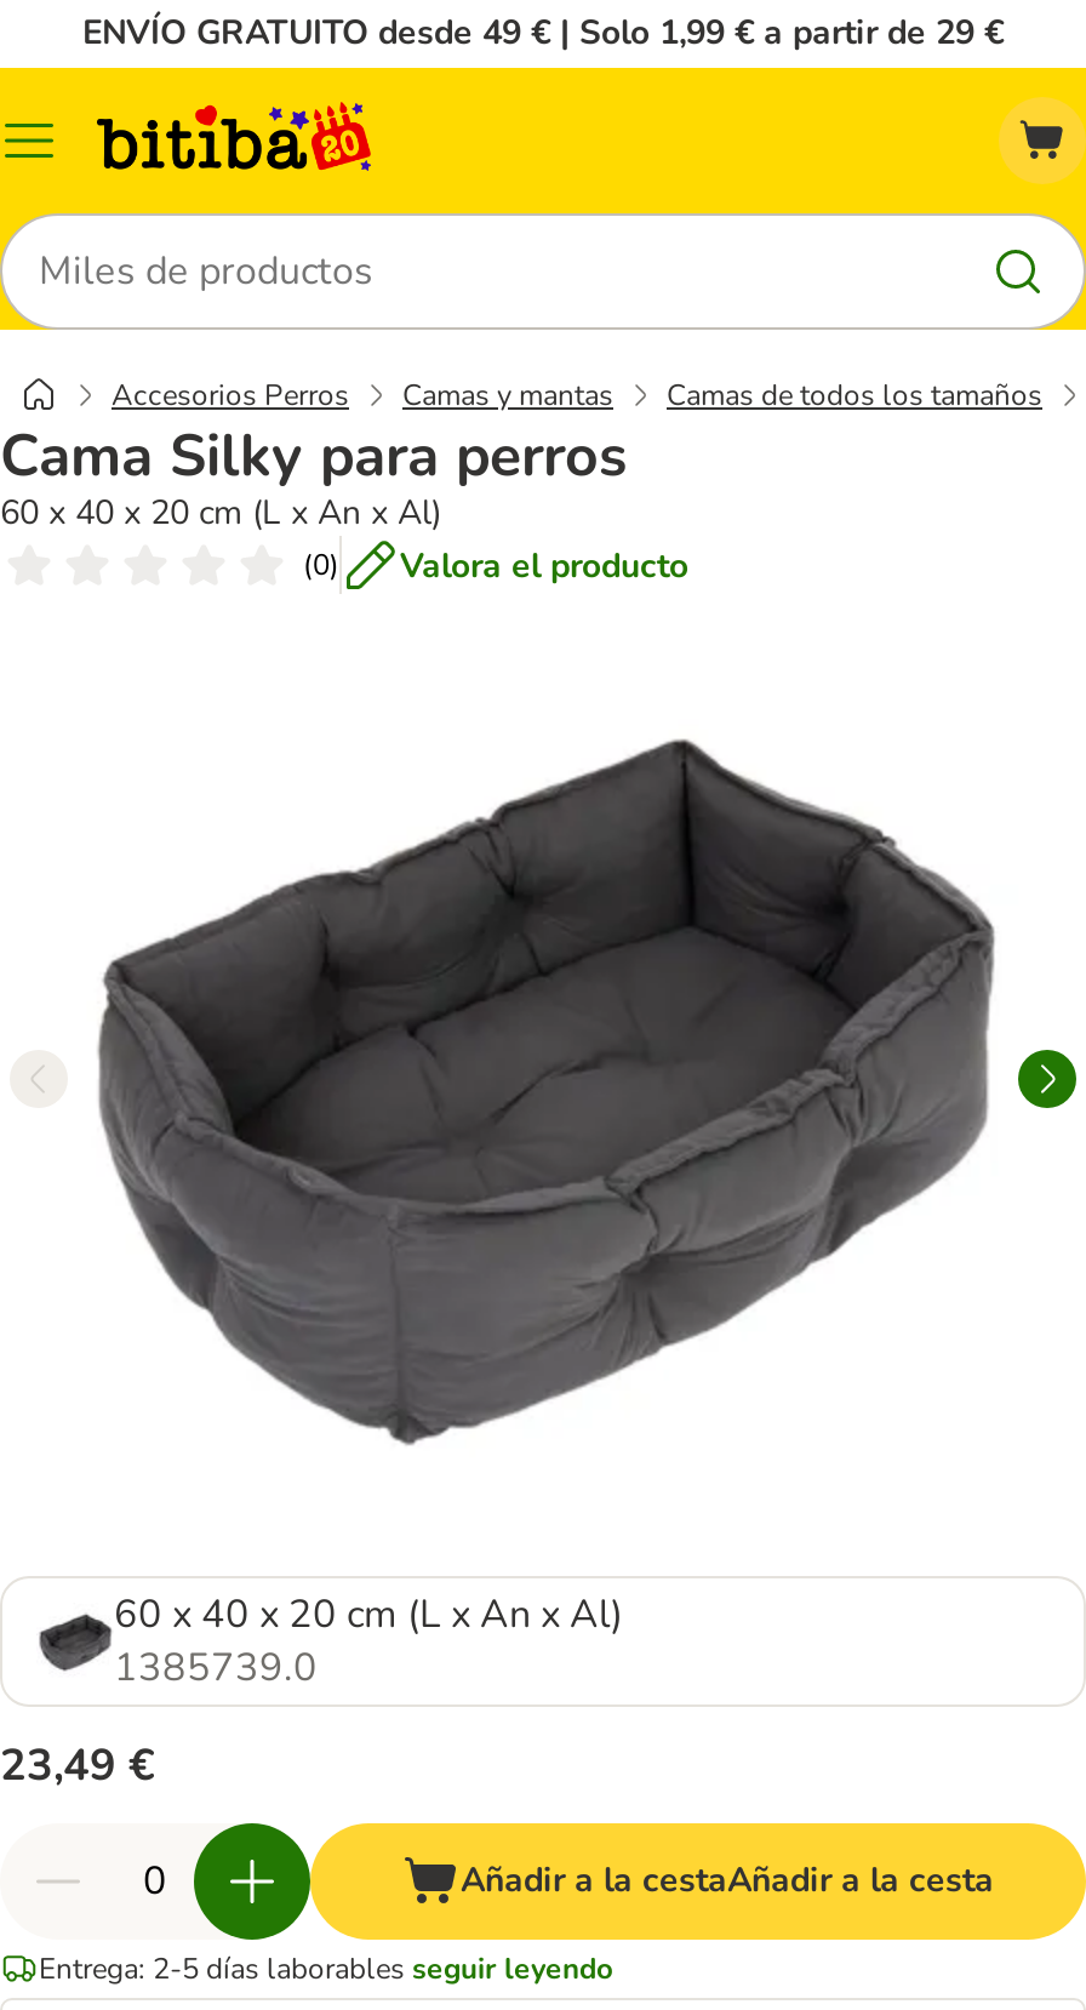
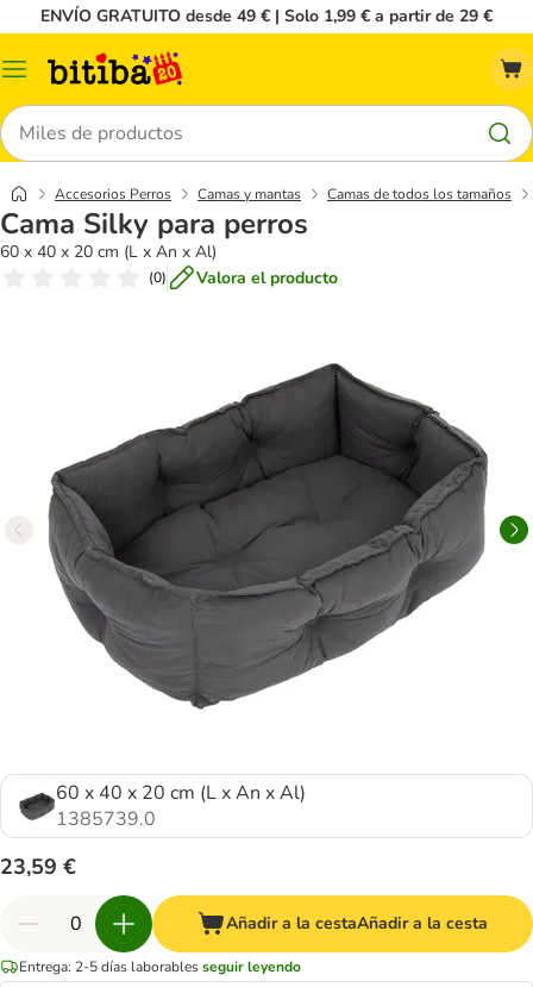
- 23,49 €
+ 23,59 €
